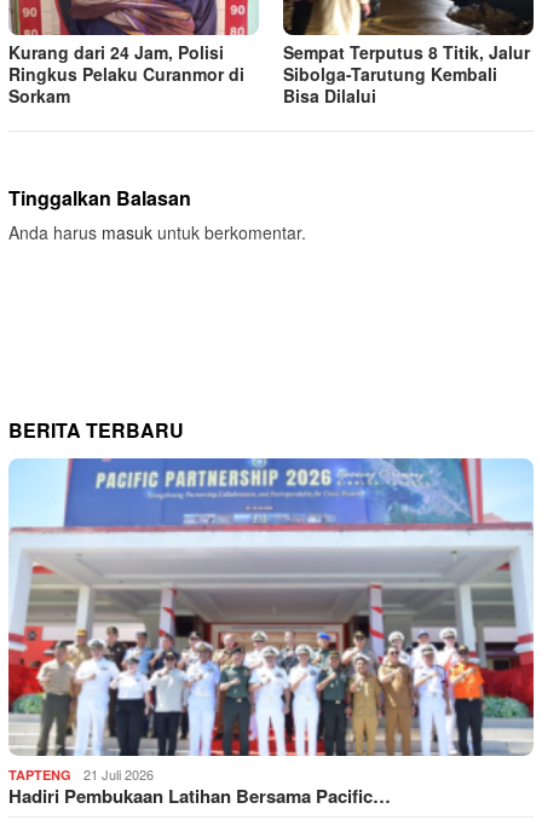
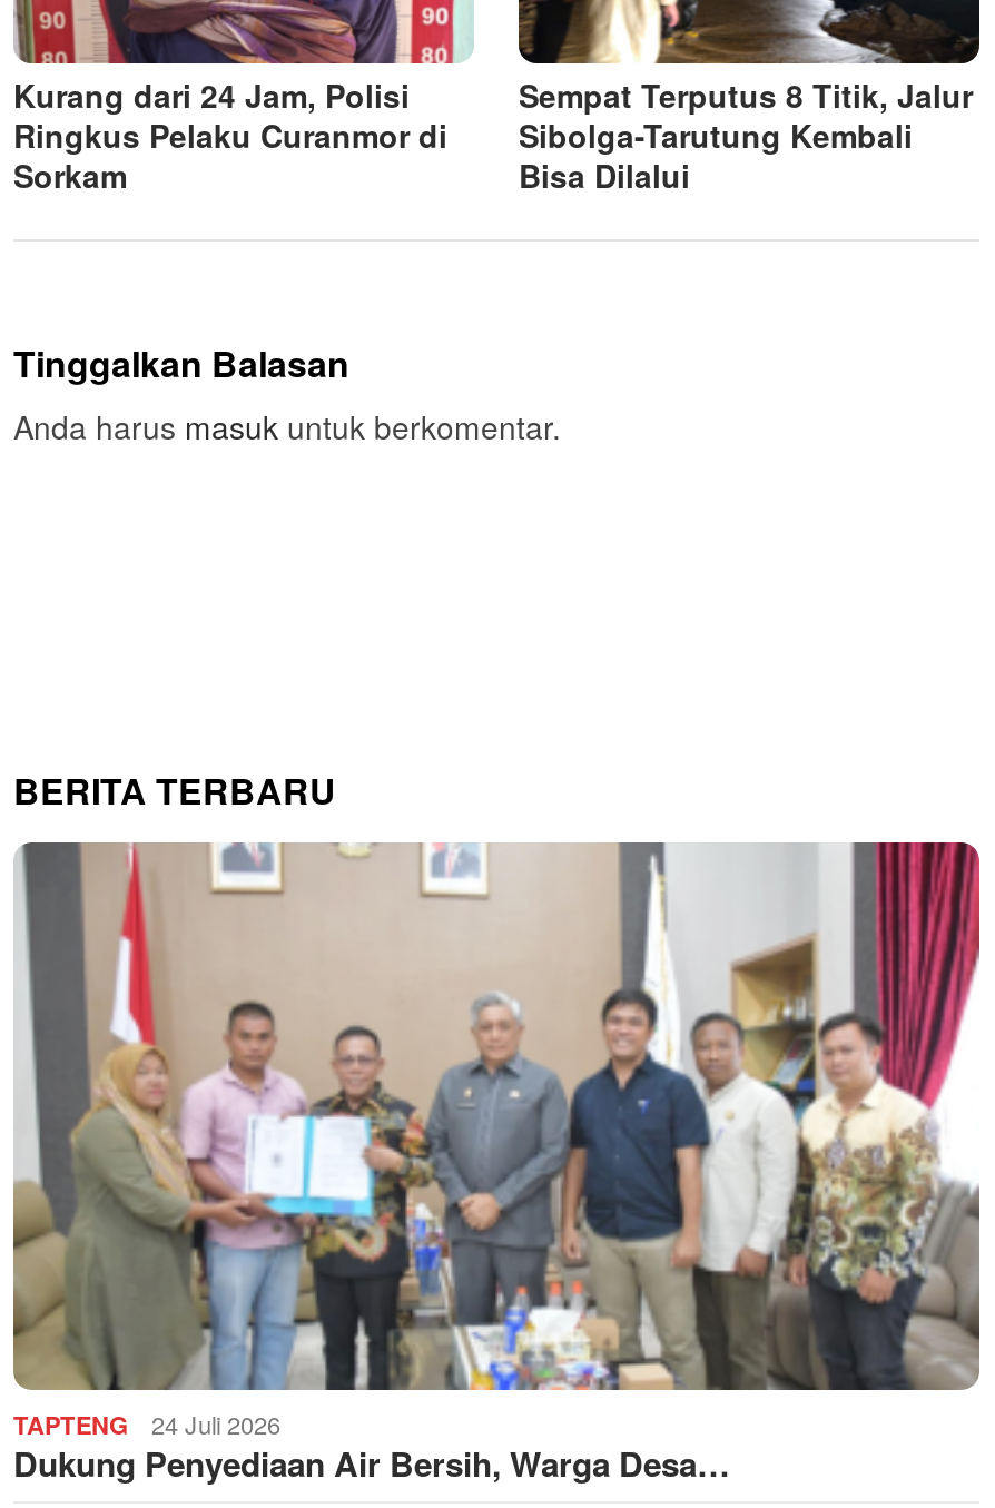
- [image]
- 21 Juli 2026
- Hadiri Pembukaan Latihan Bersama Pacific…
+ [image]
+ 24 Juli 2026
+ Dukung Penyediaan Air Bersih, Warga Desa…
